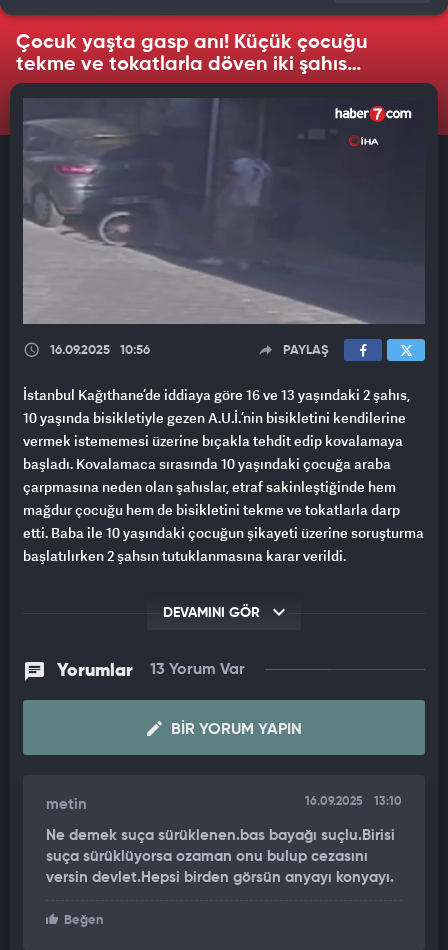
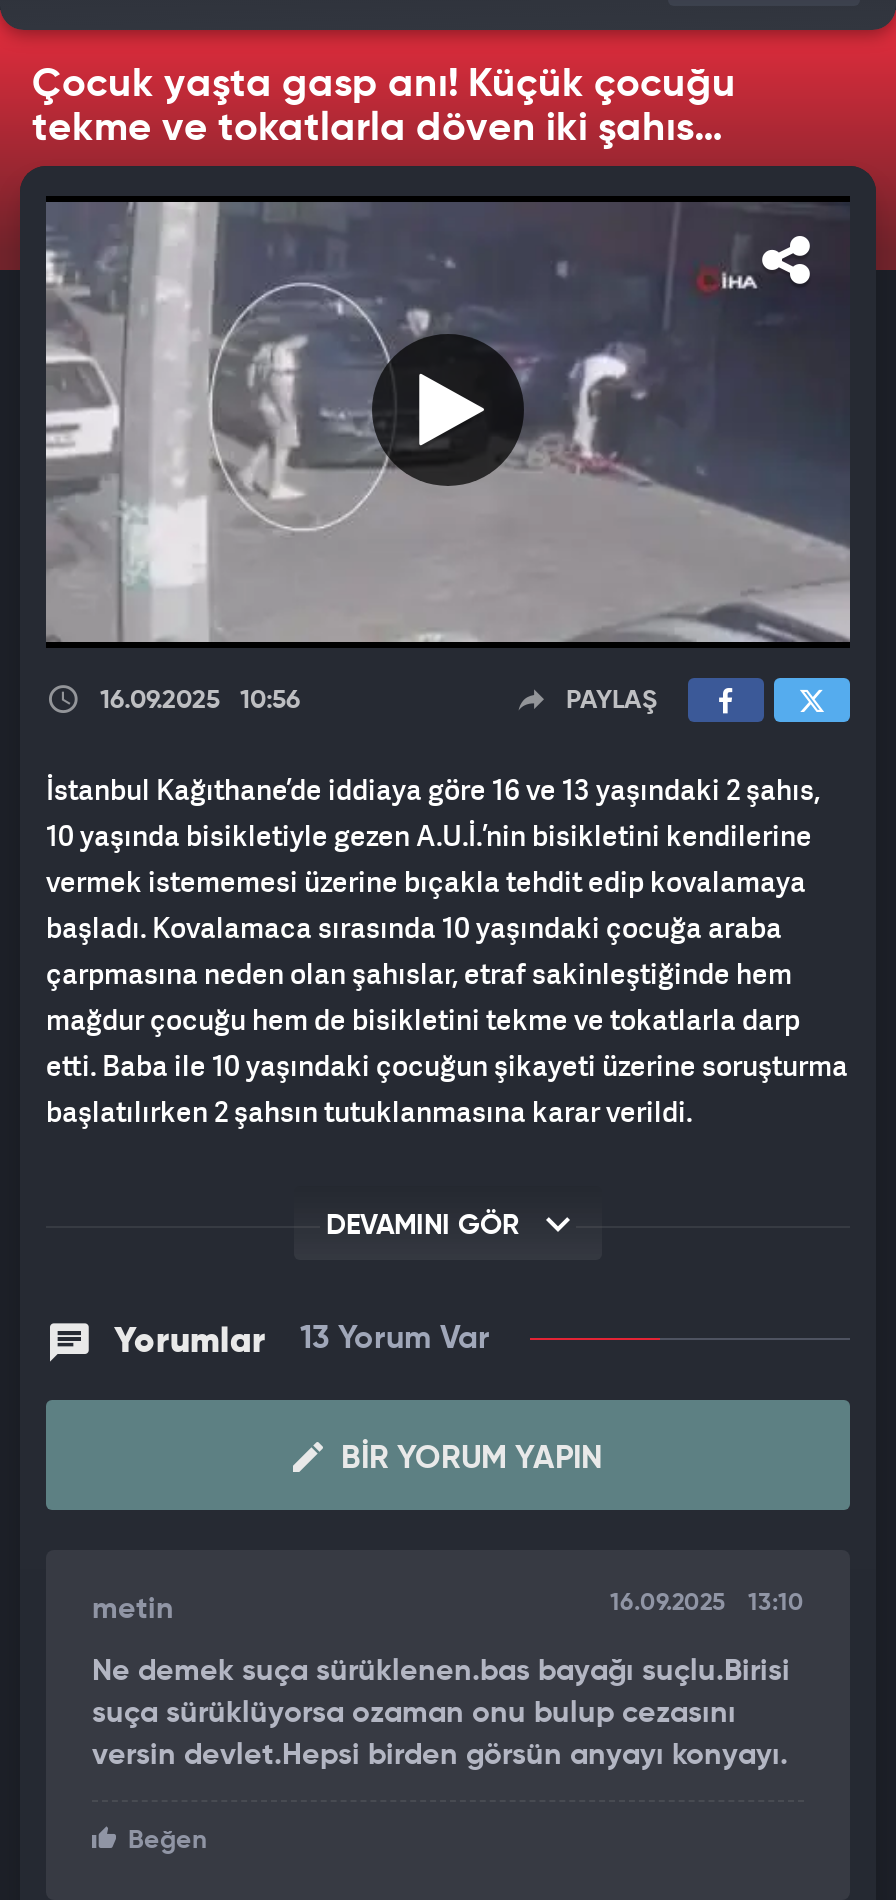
- [image]
+ [image]
